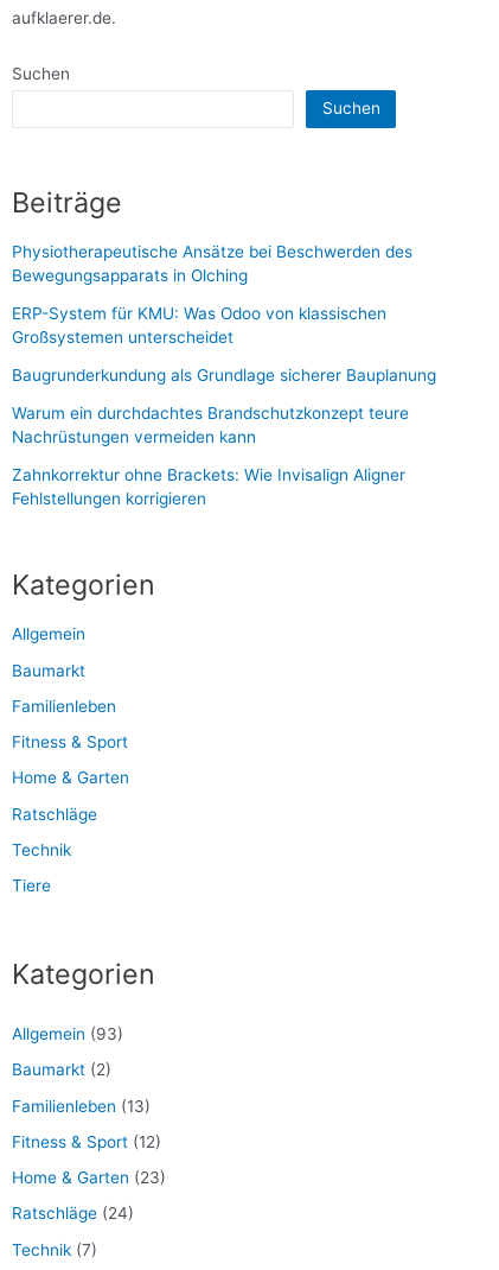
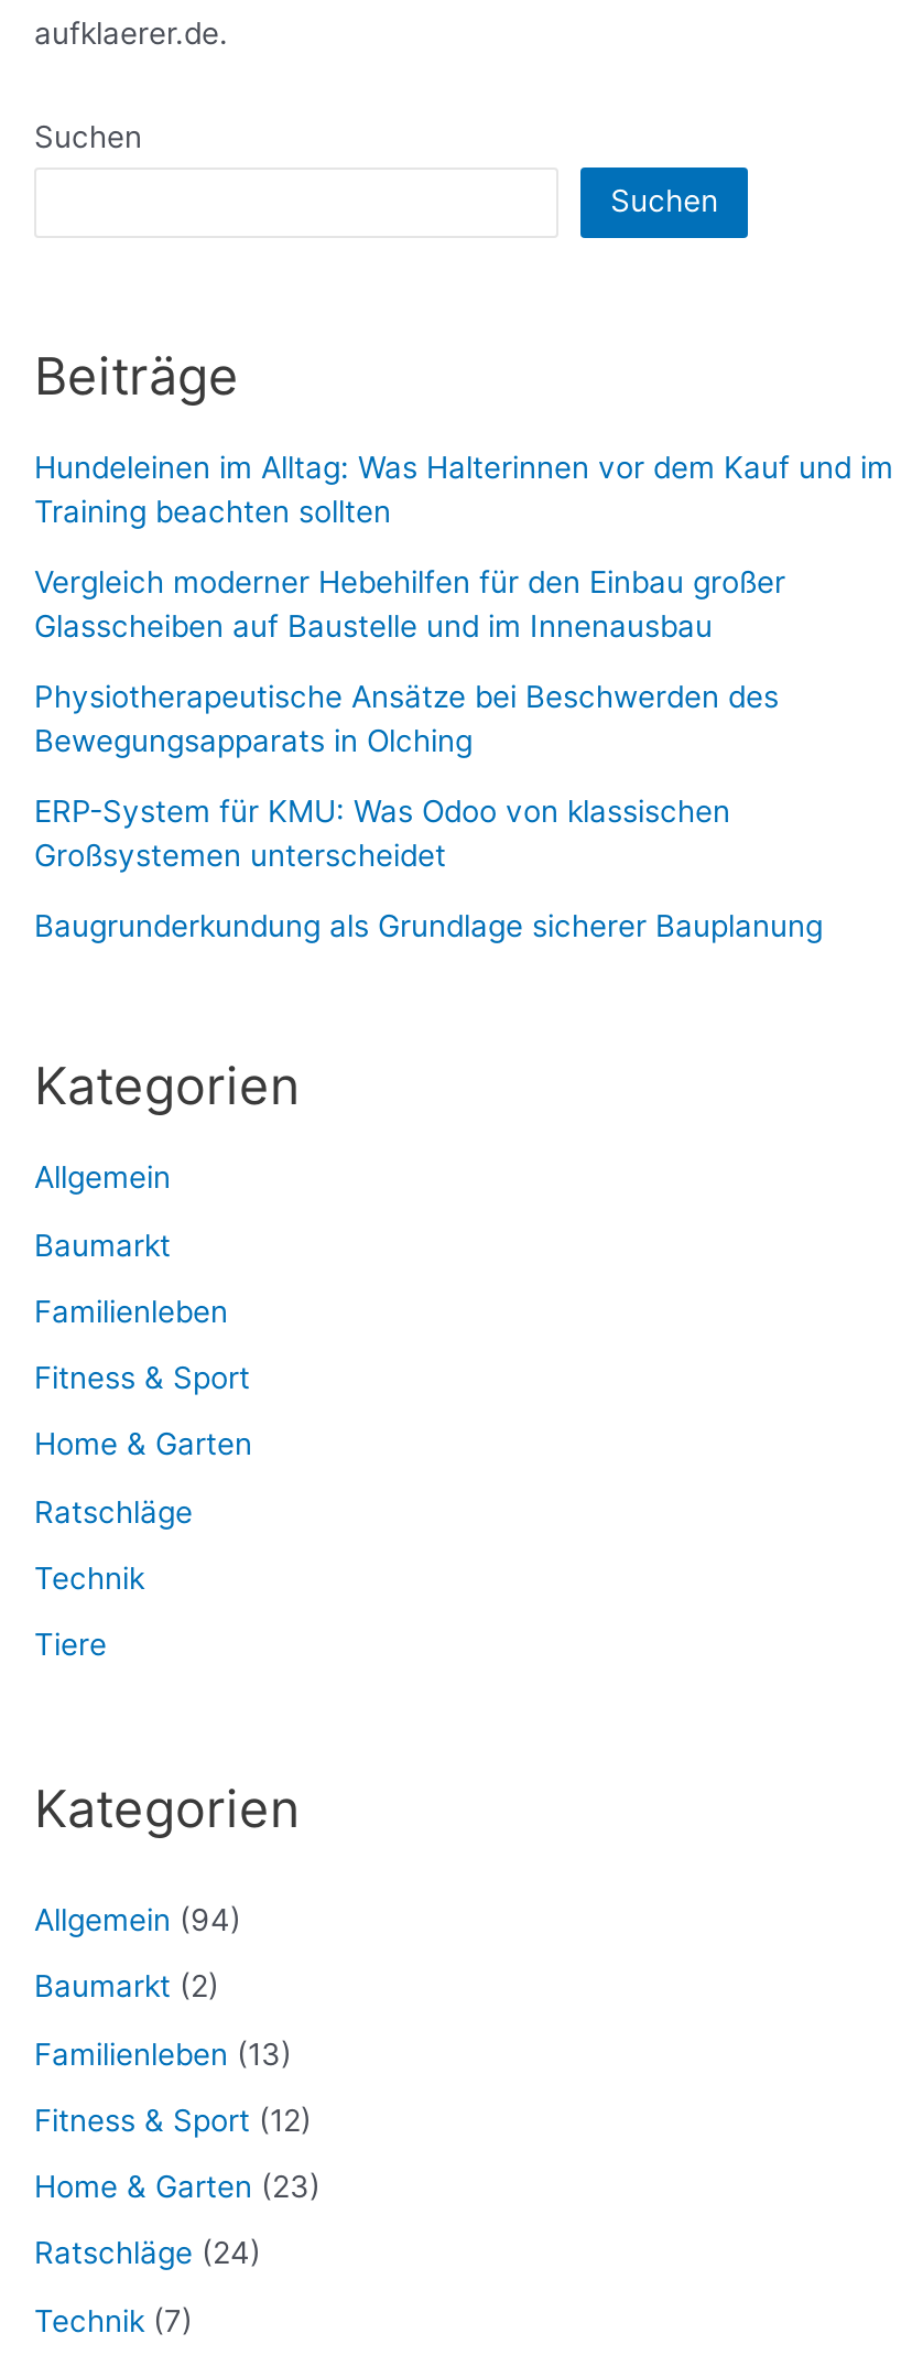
+ Hundeleinen im Alltag: Was Halterinnen vor dem Kauf und im
+ Training beachten sollten
+ Vergleich moderner Hebehilfen für den Einbau großer
+ Glasscheiben auf Baustelle und im Innenausbau

moved down: Physiotherapeutische Ansätze bei Beschwerden des | Bewegungsapparats in Olching | ERP-System für KMU: Was Odoo von klassischen | Großsystemen unterscheidet | Baugrunderkundung als Grundlage sicherer Bauplanung

- Warum ein durchdachtes Brandschutzkonzept teure
- Nachrüstungen vermeiden kann
- Zahnkorrektur ohne Brackets: Wie Invisalign Aligner
- Fehlstellungen korrigieren

- Allgemein (93)
+ Allgemein (94)
